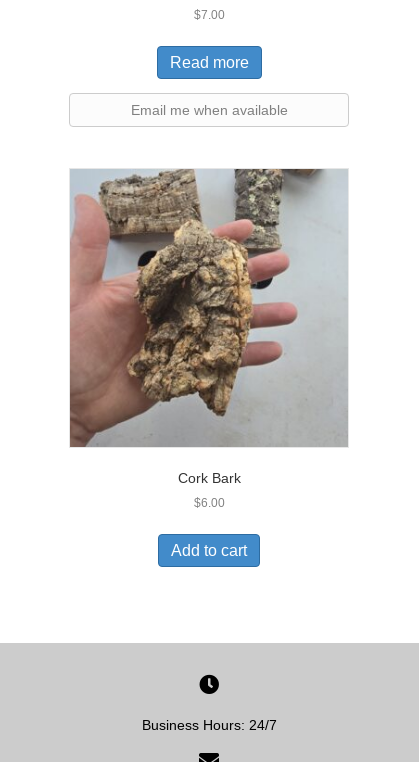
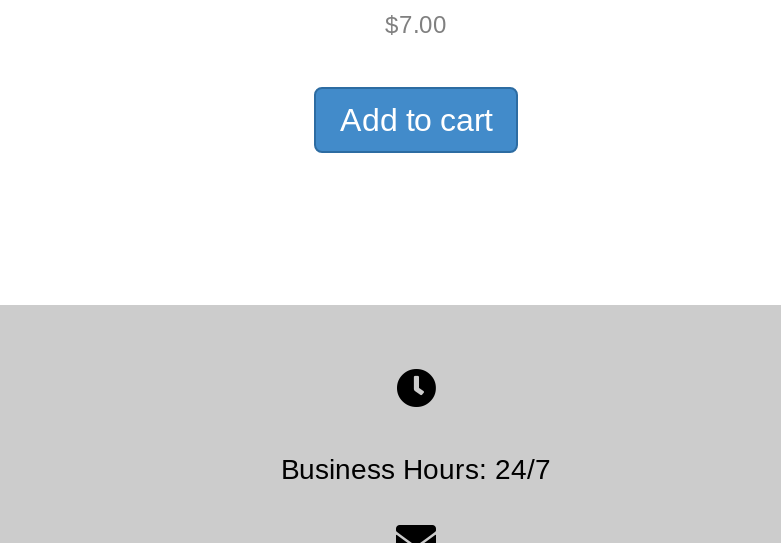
- Read more
- Email me when available

- [image]
- Cork Bark
- $6.00
